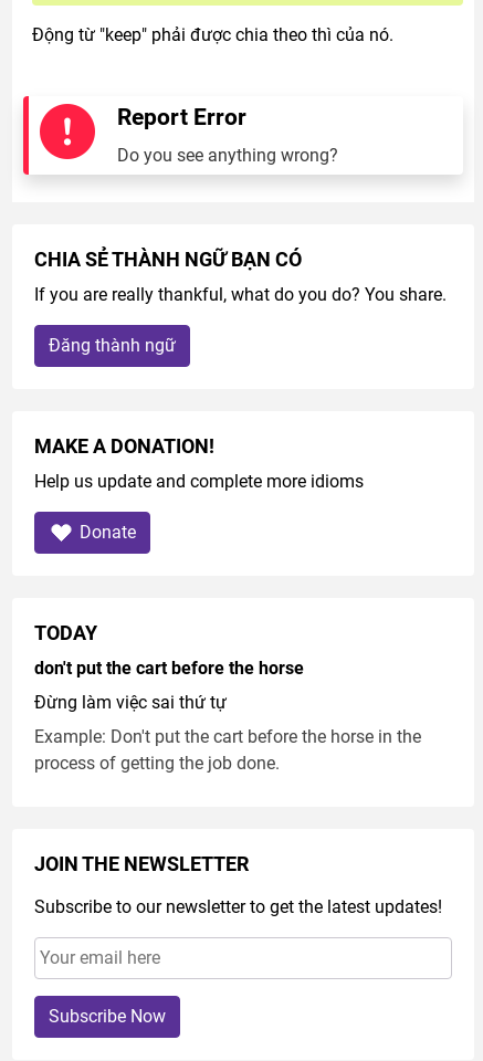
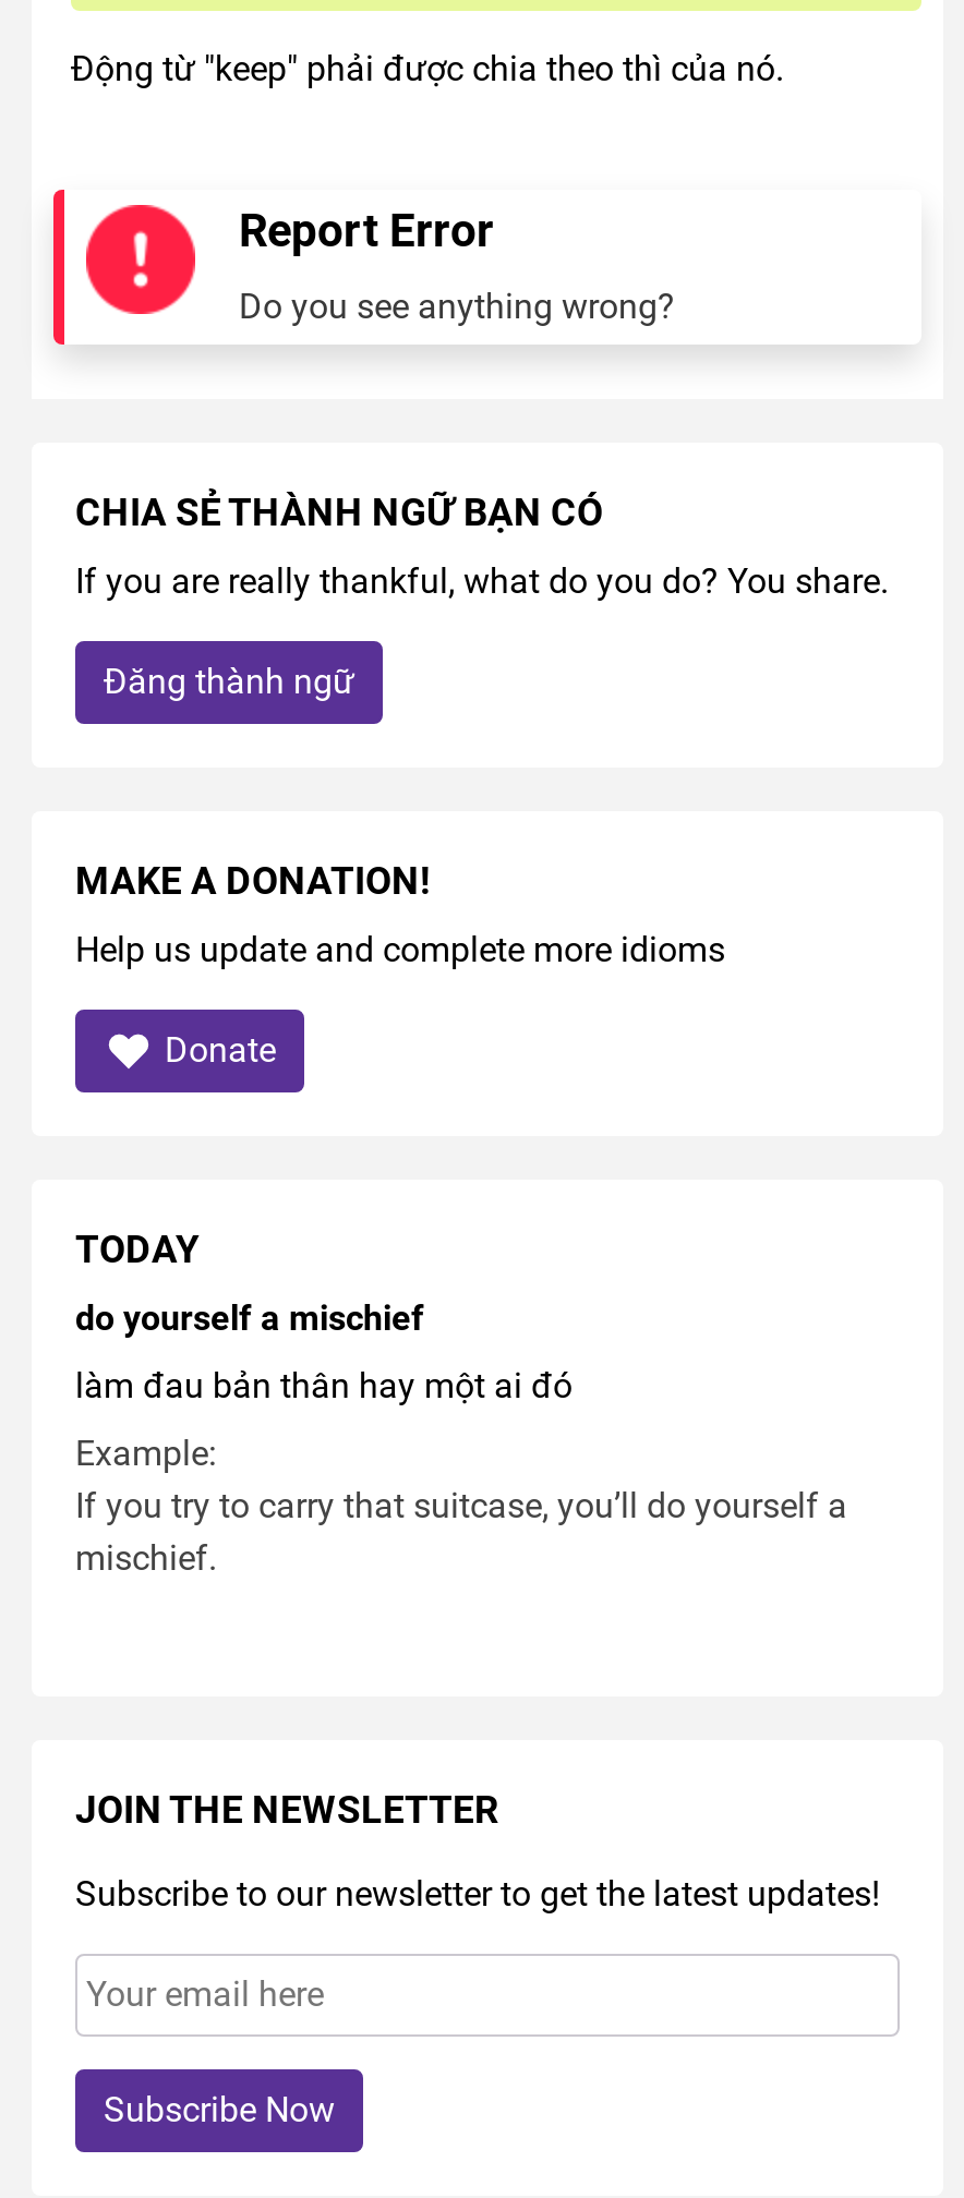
- don't put the cart before the horse
+ do yourself a mischief

- Đừng làm việc sai thứ tự
+ làm đau bản thân hay một ai đó

- Example: Don't put the cart before the horse in the
- process of getting the job done.
+ Example:
+ If you try to carry that suitcase, you’ll do yourself a
+ mischief.
